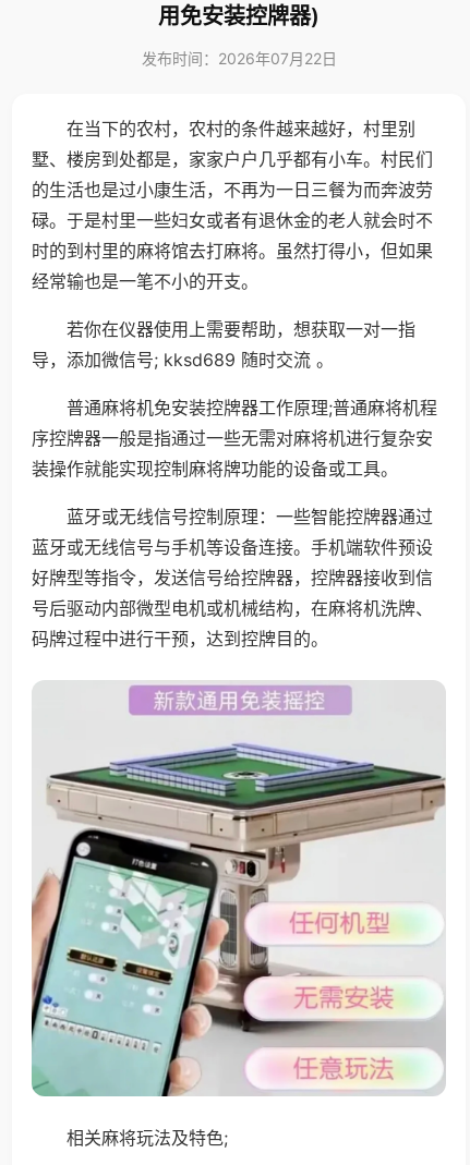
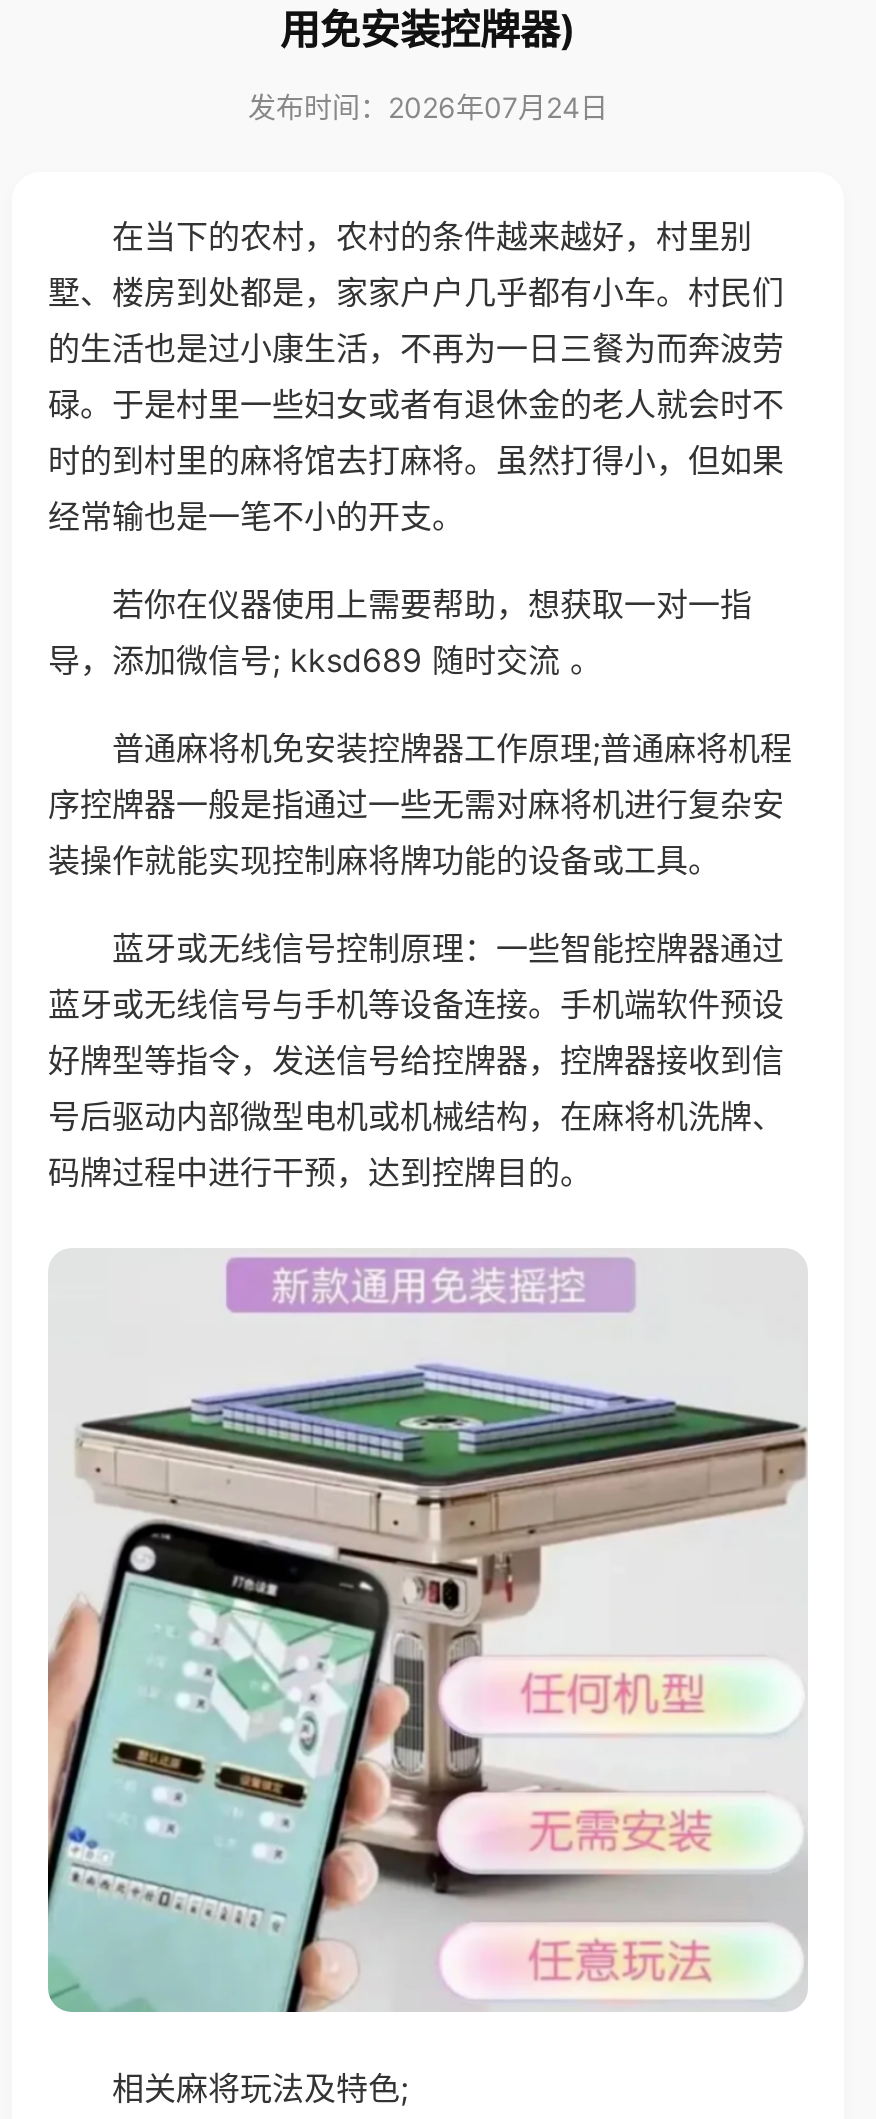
- 发布时间：2026年07月22日
+ 发布时间：2026年07月24日
